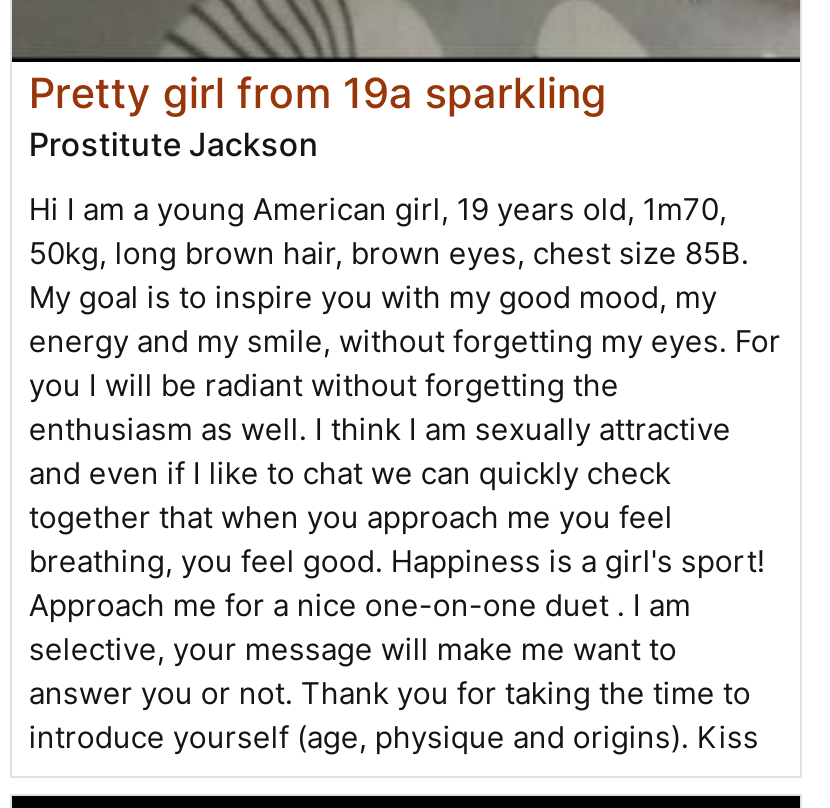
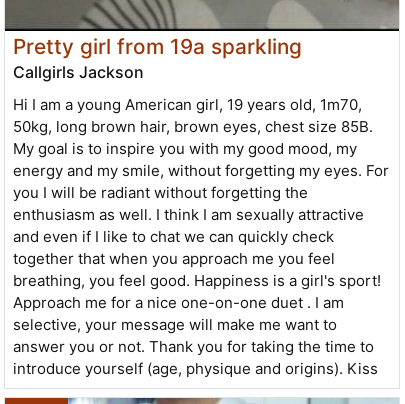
- Prostitute Jackson
+ Callgirls Jackson
